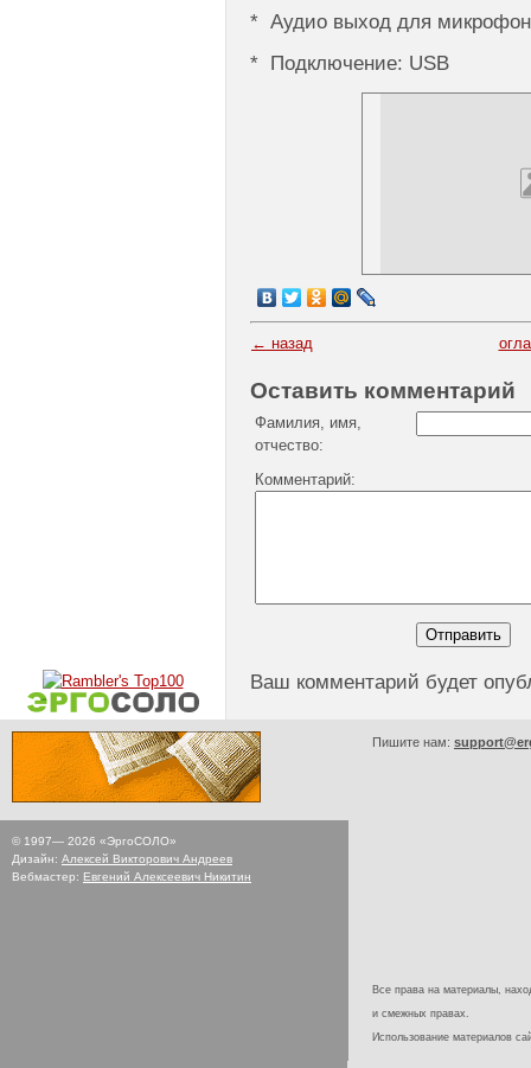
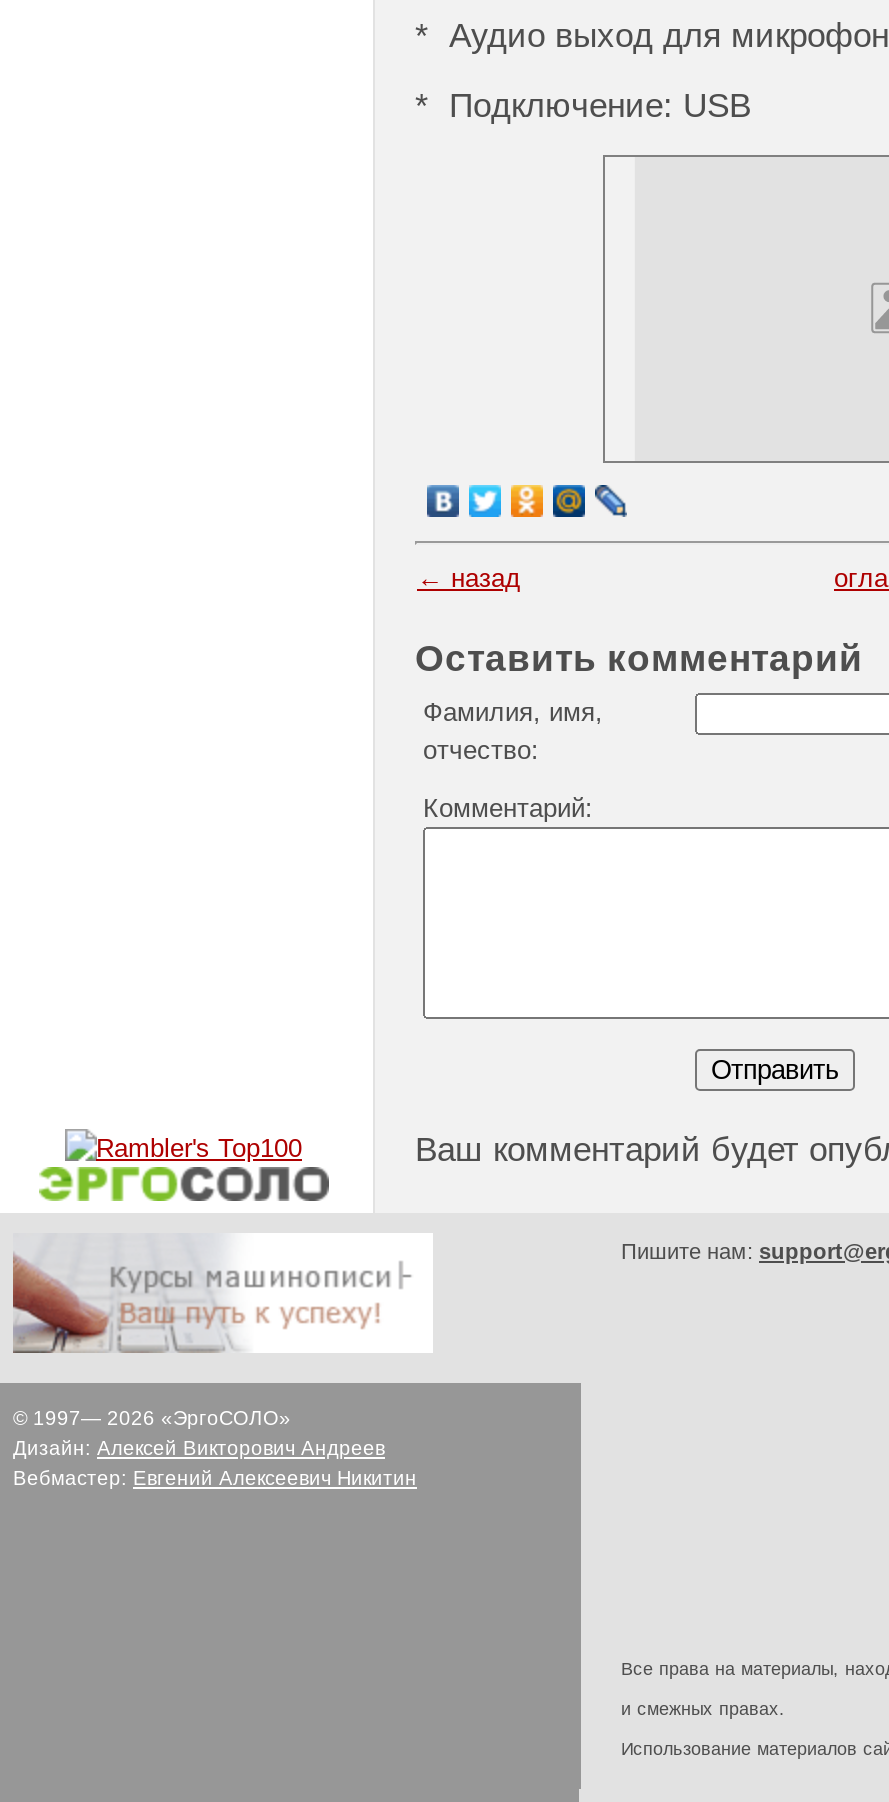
- [image]
+ [image]
